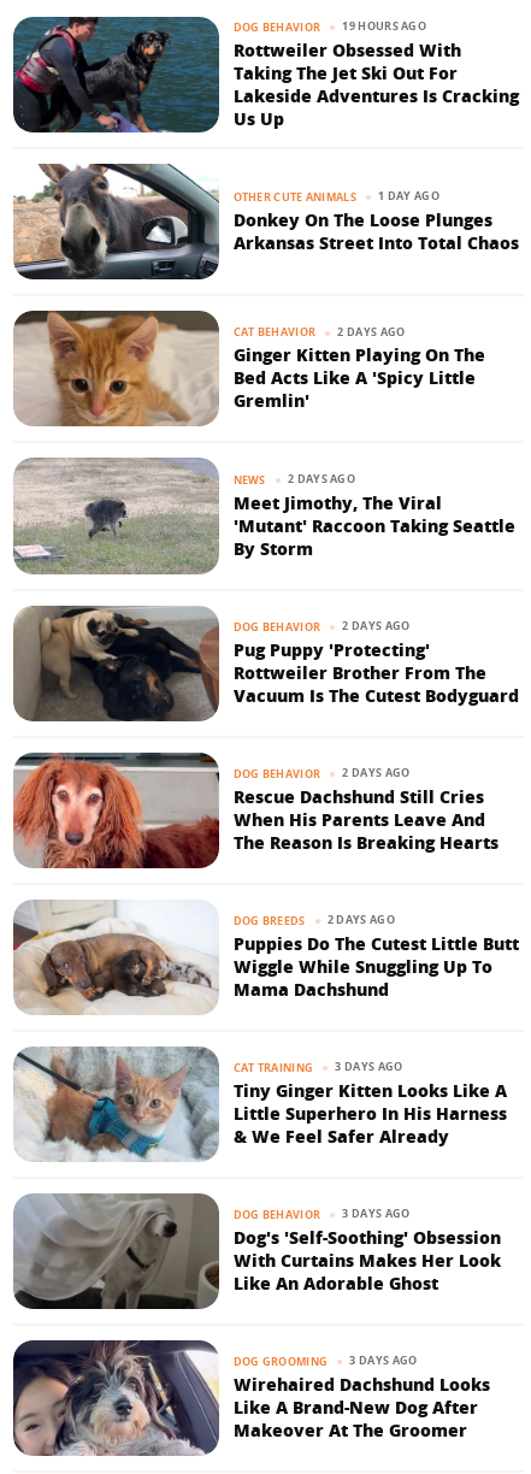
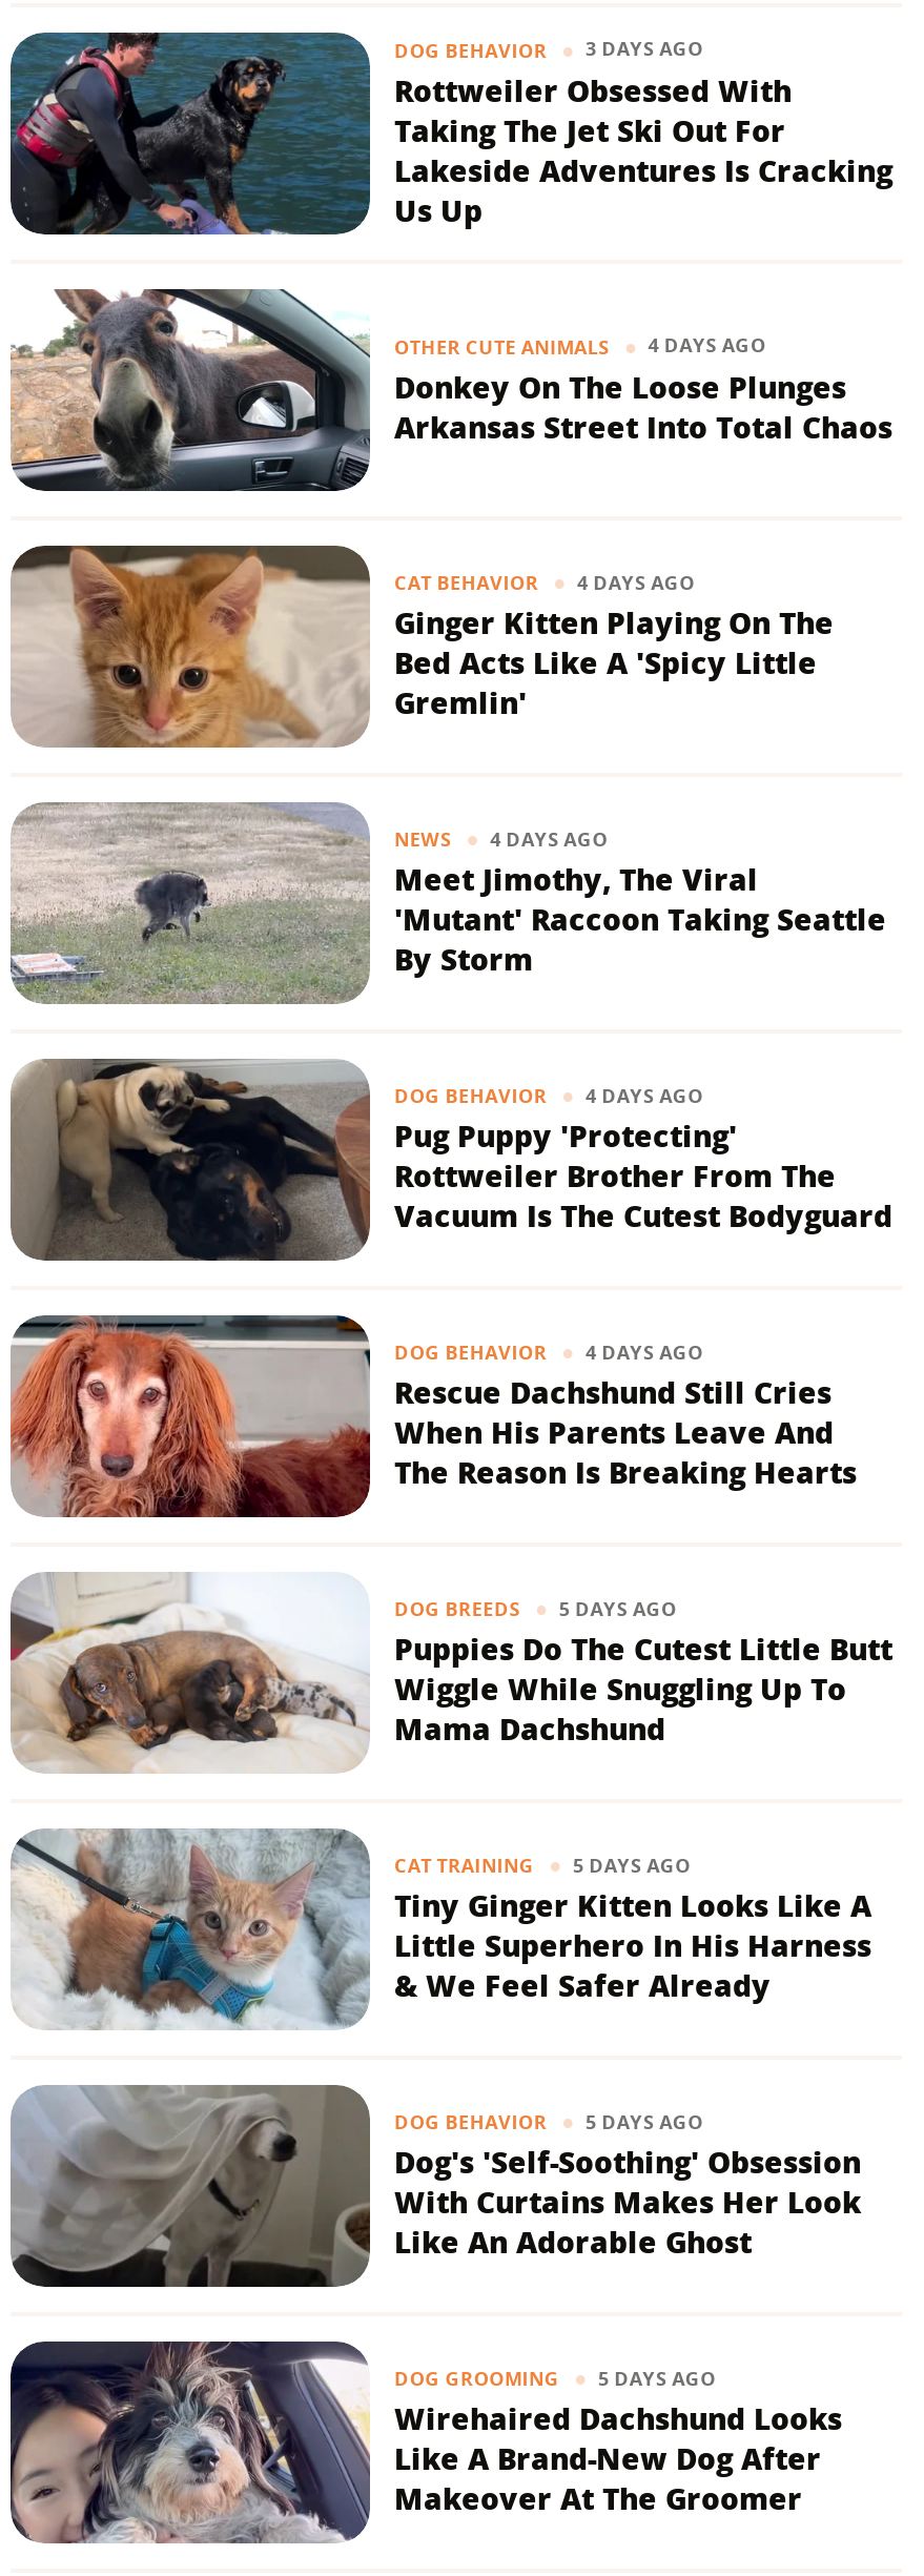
- DOG BEHAVIOR 19 HOURS AGO
+ DOG BEHAVIOR 3 DAYS AGO

- OTHER CUTE ANIMALS 1 DAY AGO
+ OTHER CUTE ANIMALS 4 DAYS AGO

- CAT BEHAVIOR 2 DAYS AGO
+ CAT BEHAVIOR 4 DAYS AGO

- NEWS 2 DAYS AGO
+ NEWS 4 DAYS AGO

- DOG BEHAVIOR 2 DAYS AGO
+ DOG BEHAVIOR 4 DAYS AGO

- DOG BEHAVIOR 2 DAYS AGO
+ DOG BEHAVIOR 4 DAYS AGO

- DOG BREEDS 2 DAYS AGO
+ DOG BREEDS 5 DAYS AGO

- CAT TRAINING 3 DAYS AGO
+ CAT TRAINING 5 DAYS AGO

- DOG BEHAVIOR 3 DAYS AGO
+ DOG BEHAVIOR 5 DAYS AGO

- DOG GROOMING 3 DAYS AGO
+ DOG GROOMING 5 DAYS AGO
